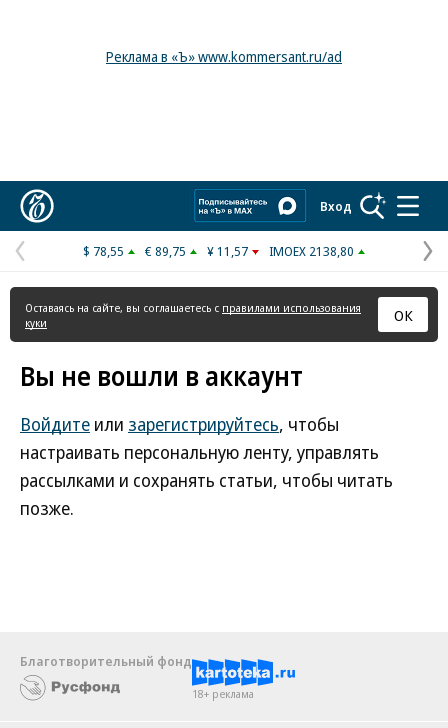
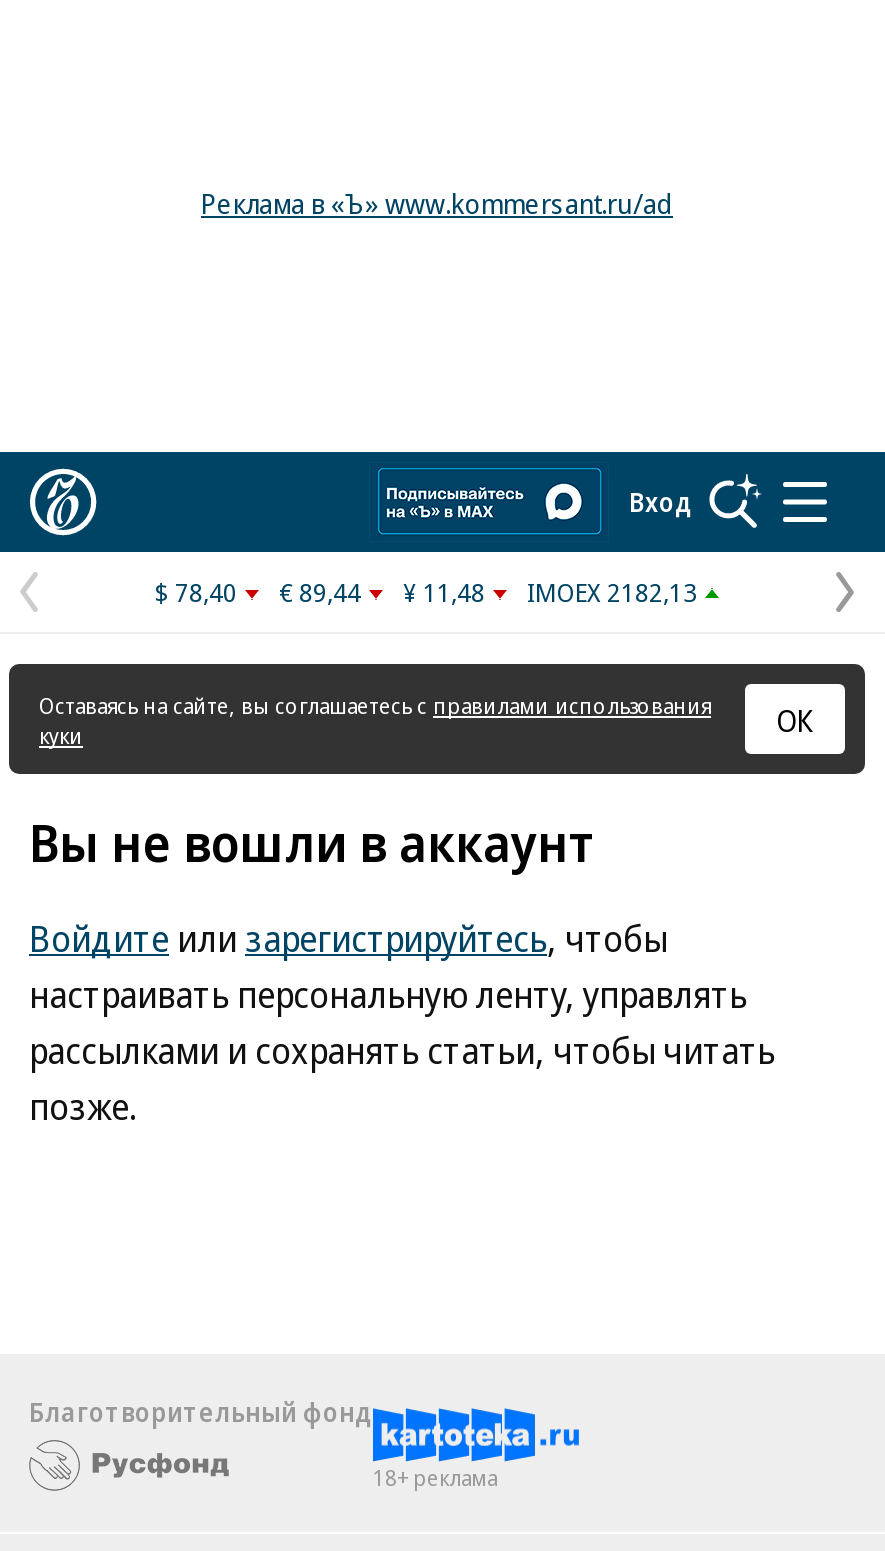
- $ 78,55
+ $ 78,40

- € 89,75
+ € 89,44

- ¥ 11,57
+ ¥ 11,48

- IMOEX 2138,80
+ IMOEX 2182,13
